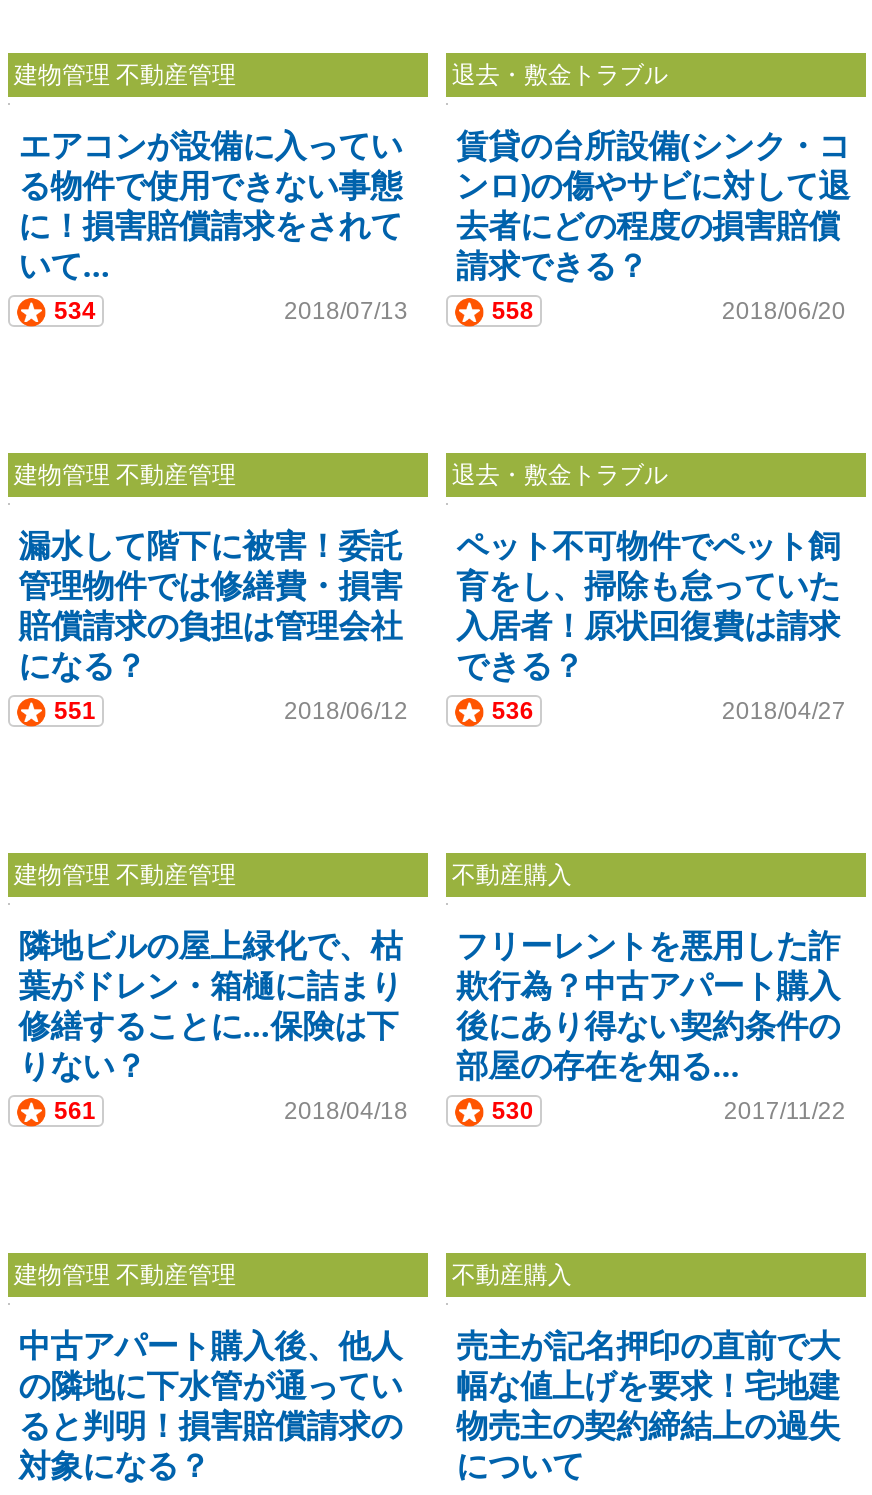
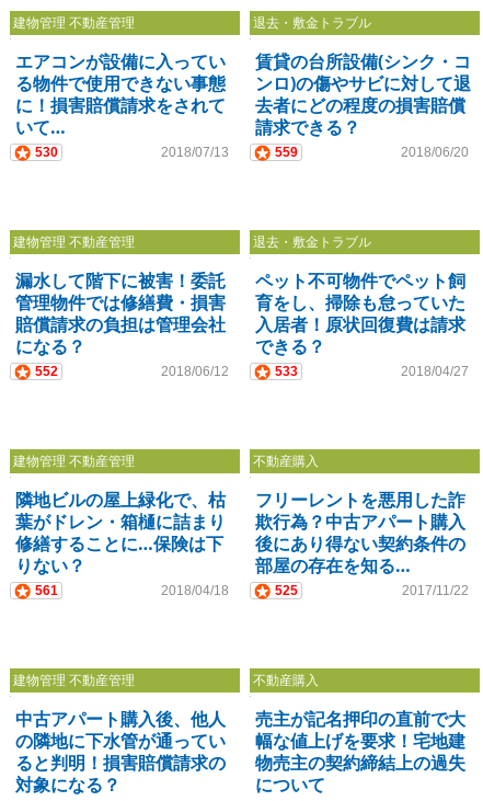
- 534
+ 530

- 558
+ 559

- 551
+ 552

- 536
+ 533

- 530
+ 525
